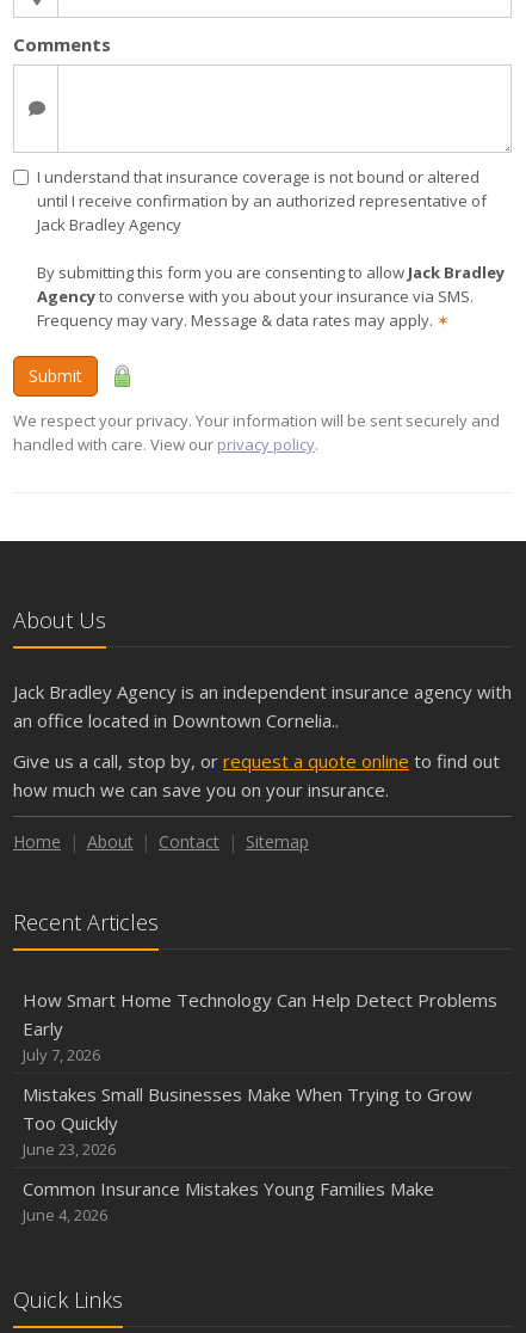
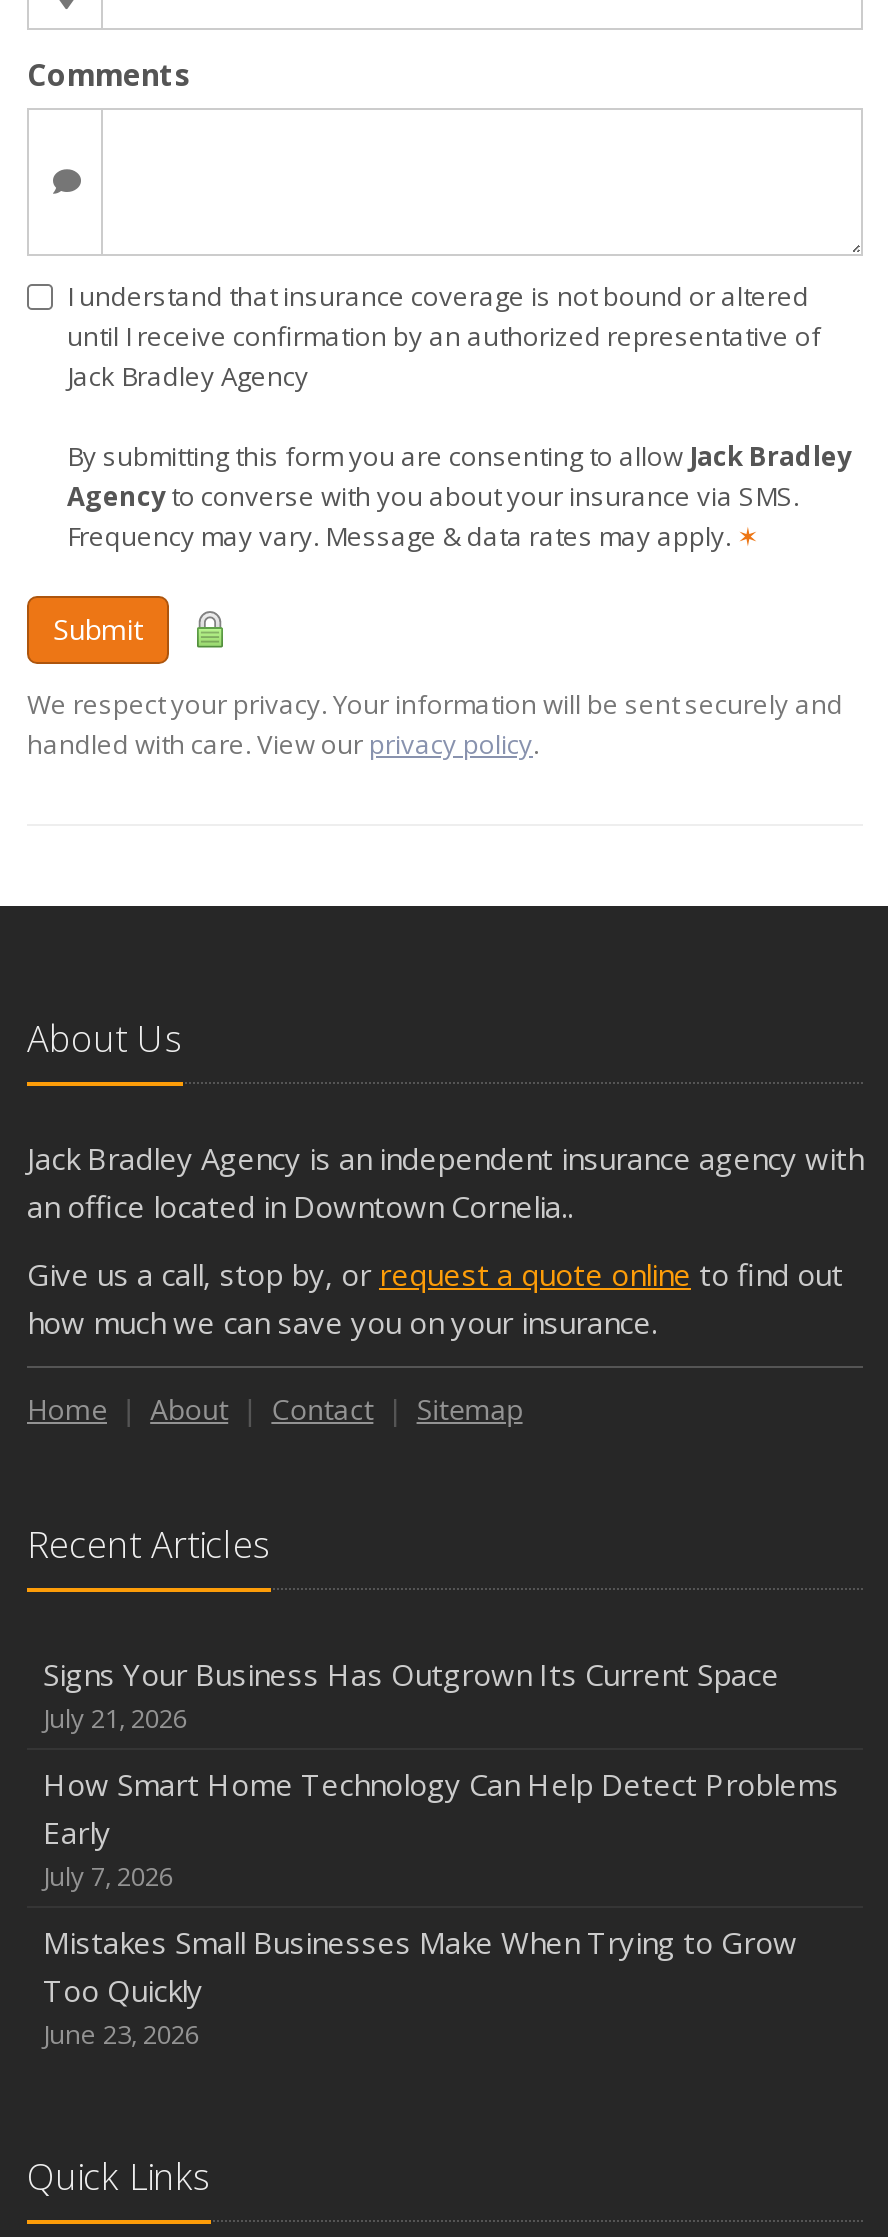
+ Signs Your Business Has Outgrown Its Current Space
+ July 21, 2026

moved down: How Smart Home Technology Can Help Detect Problems | Early | July 7, 2026 | Mistakes Small Businesses Make When Trying to Grow | Too Quickly | June 23, 2026

- Common Insurance Mistakes Young Families Make
- June 4, 2026
